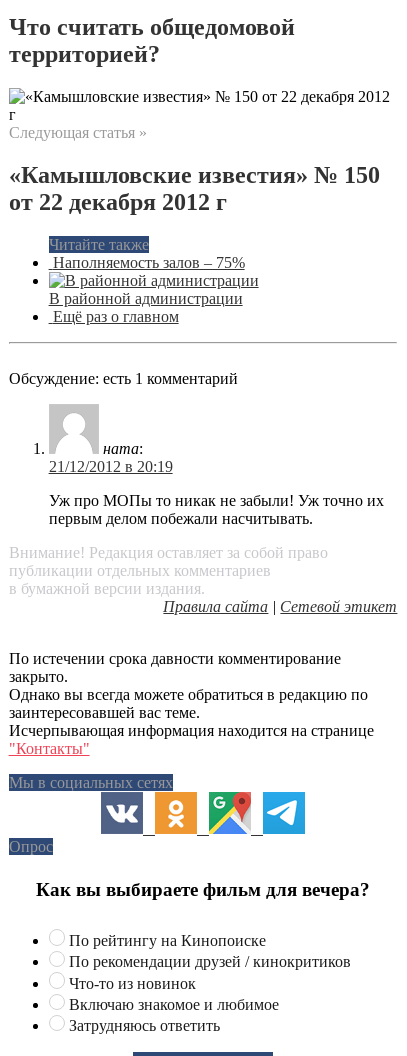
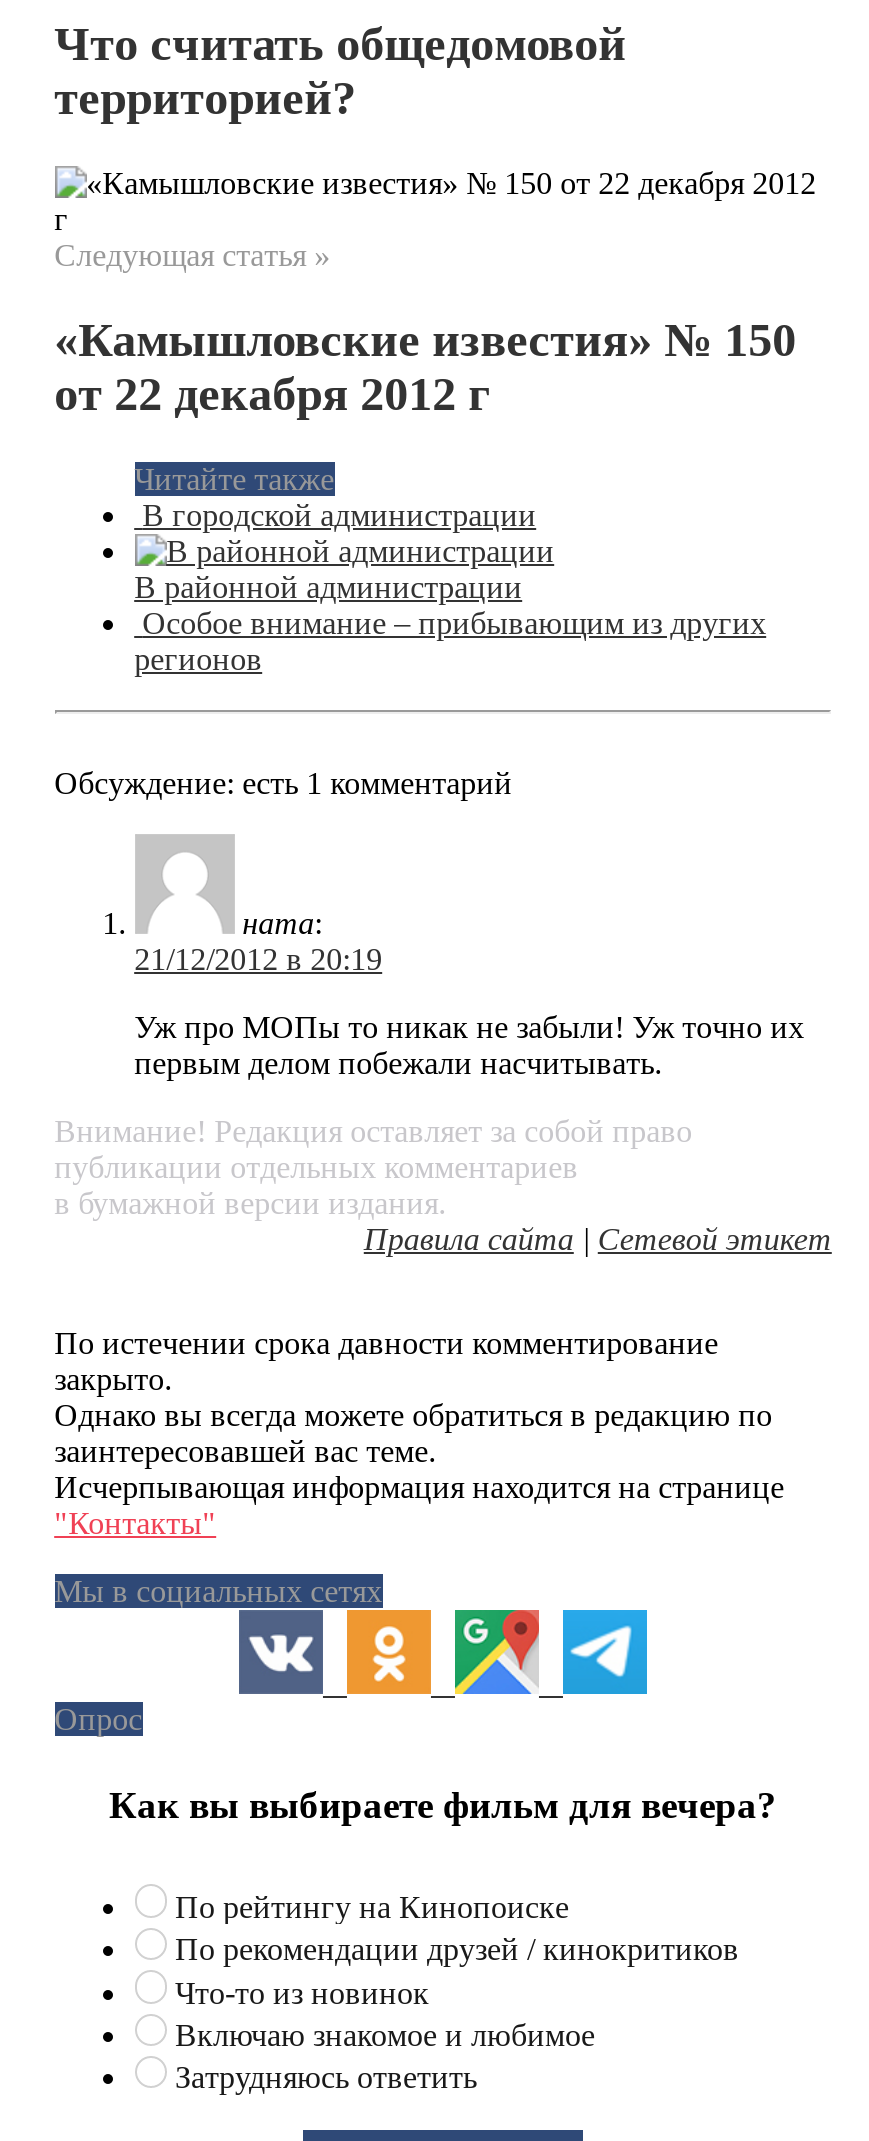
- Наполняемость залов – 75%
+ В городской администрации

- Ещё раз о главном
+ Особое внимание – прибывающим из других
+ регионов
